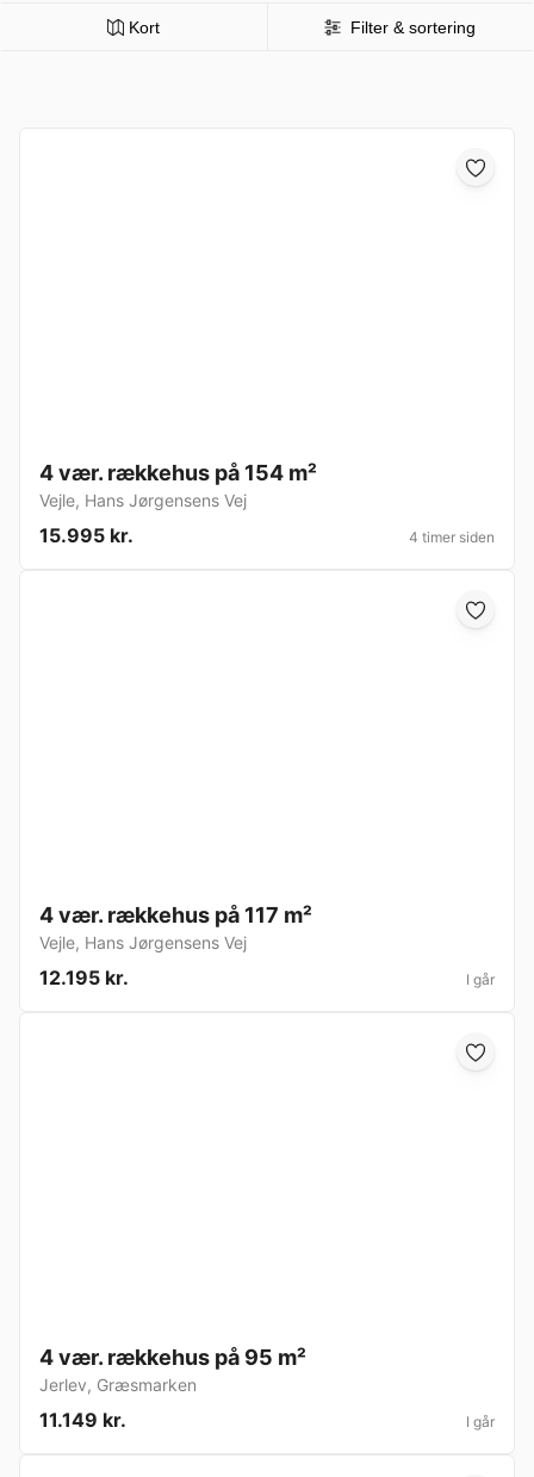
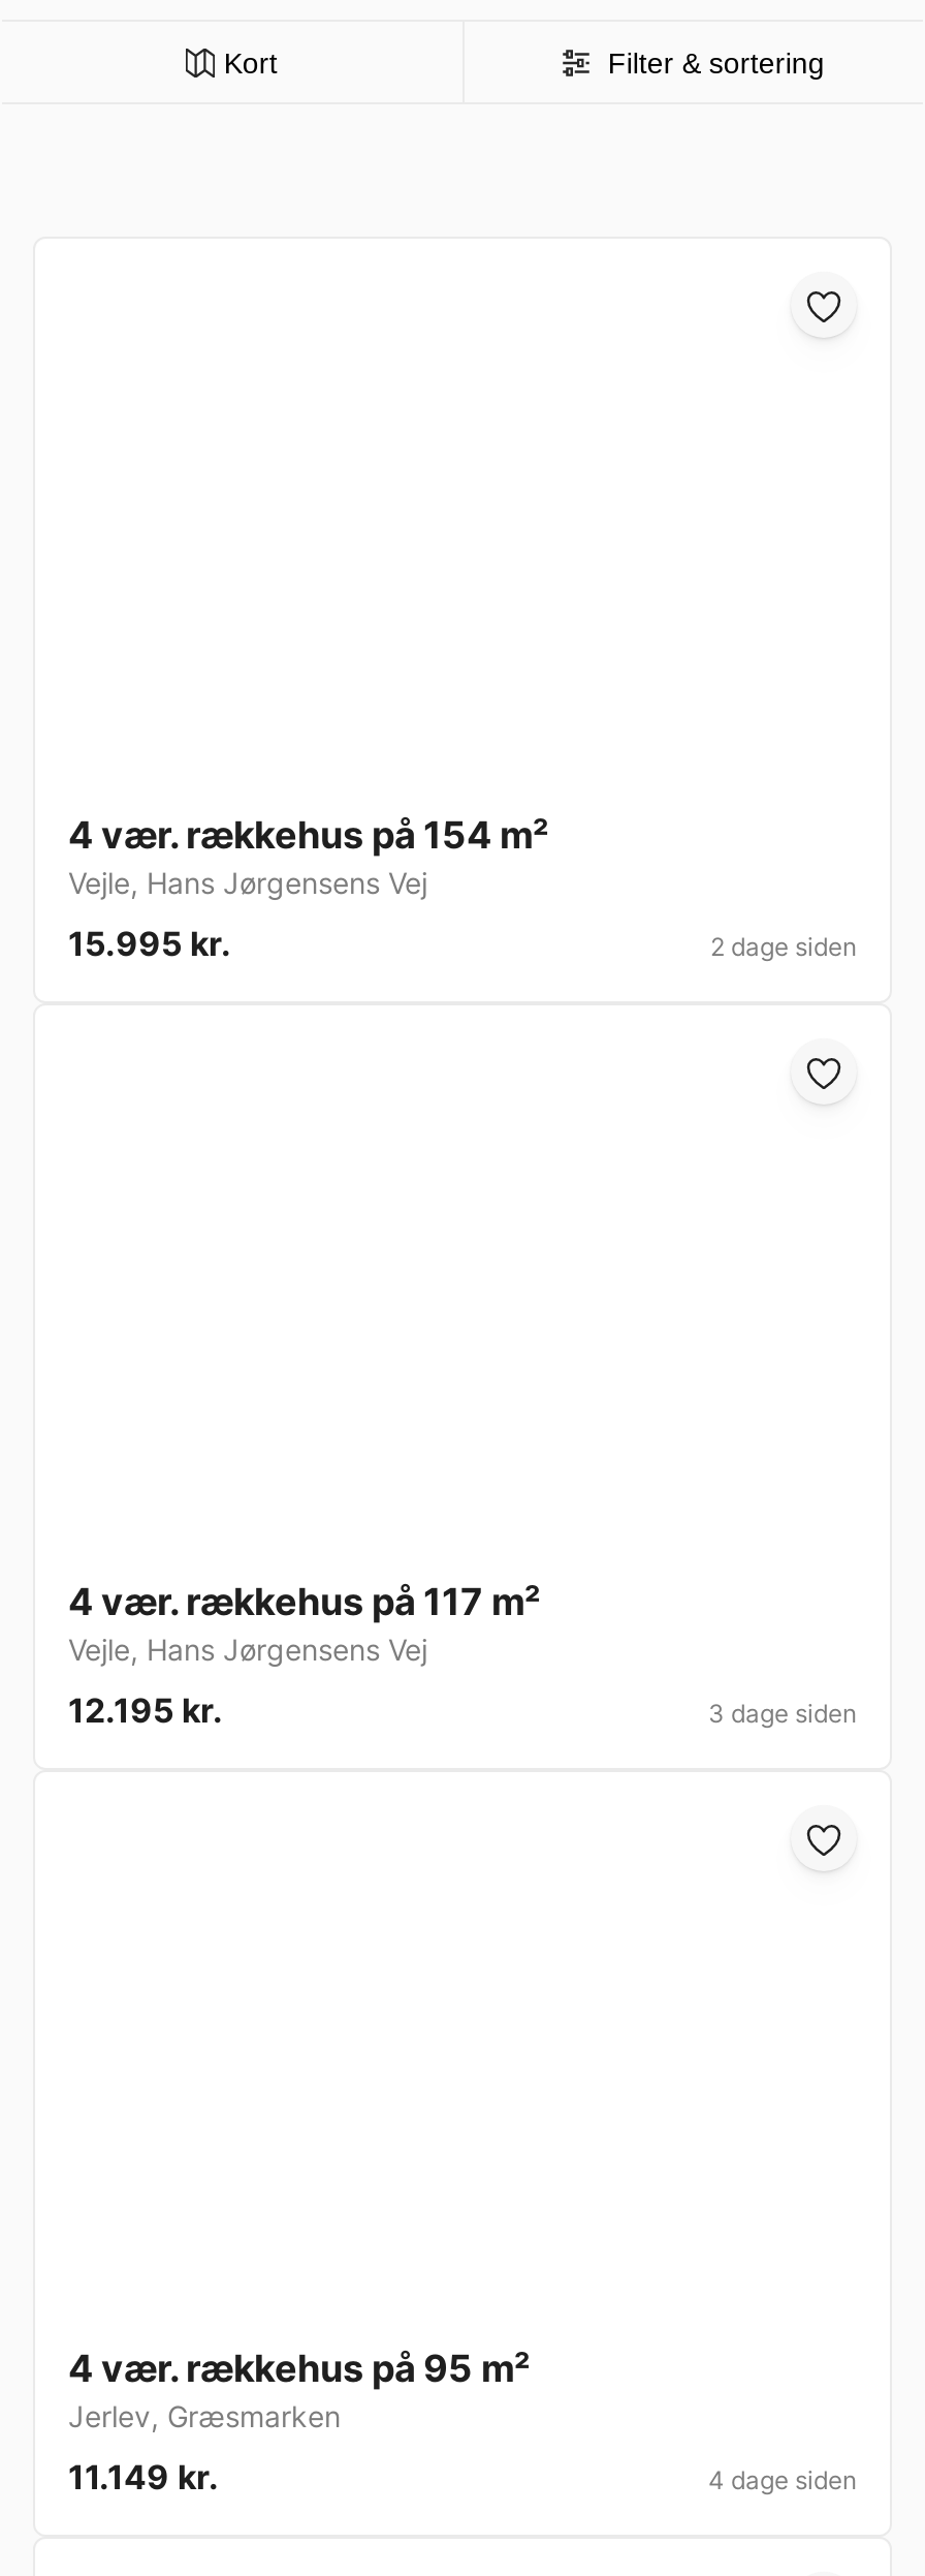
- 4 timer siden
+ 2 dage siden

- I går
+ 3 dage siden

- I går
+ 4 dage siden
